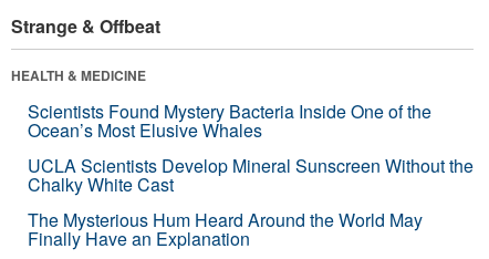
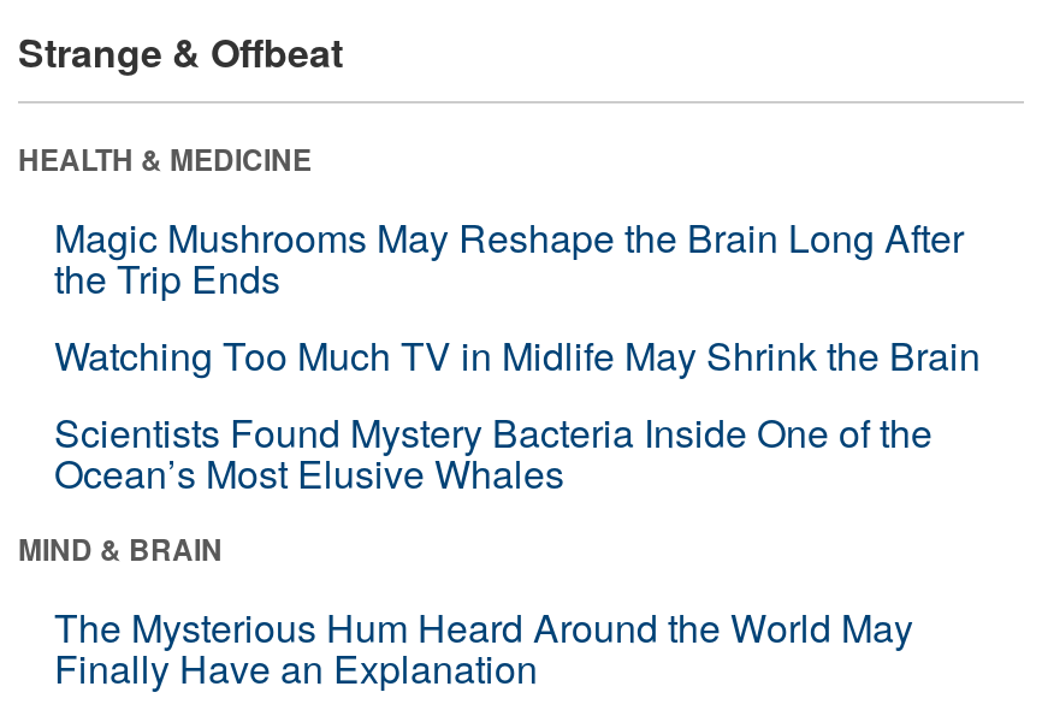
+ Magic Mushrooms May Reshape the Brain Long After
+ the Trip Ends
+ Watching Too Much TV in Midlife May Shrink the Brain

moved down: Scientists Found Mystery Bacteria Inside One of the | Ocean’s Most Elusive Whales

- UCLA Scientists Develop Mineral Sunscreen Without the
- Chalky White Cast
+ MIND & BRAIN
